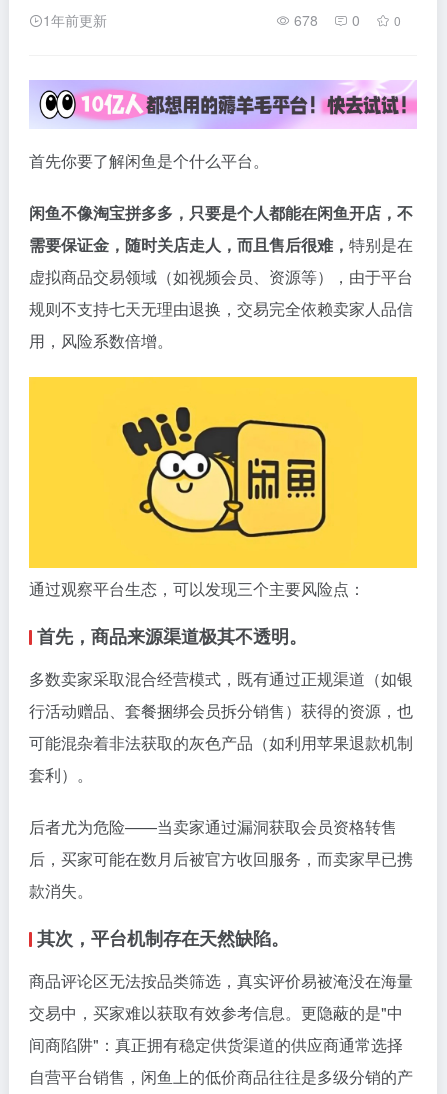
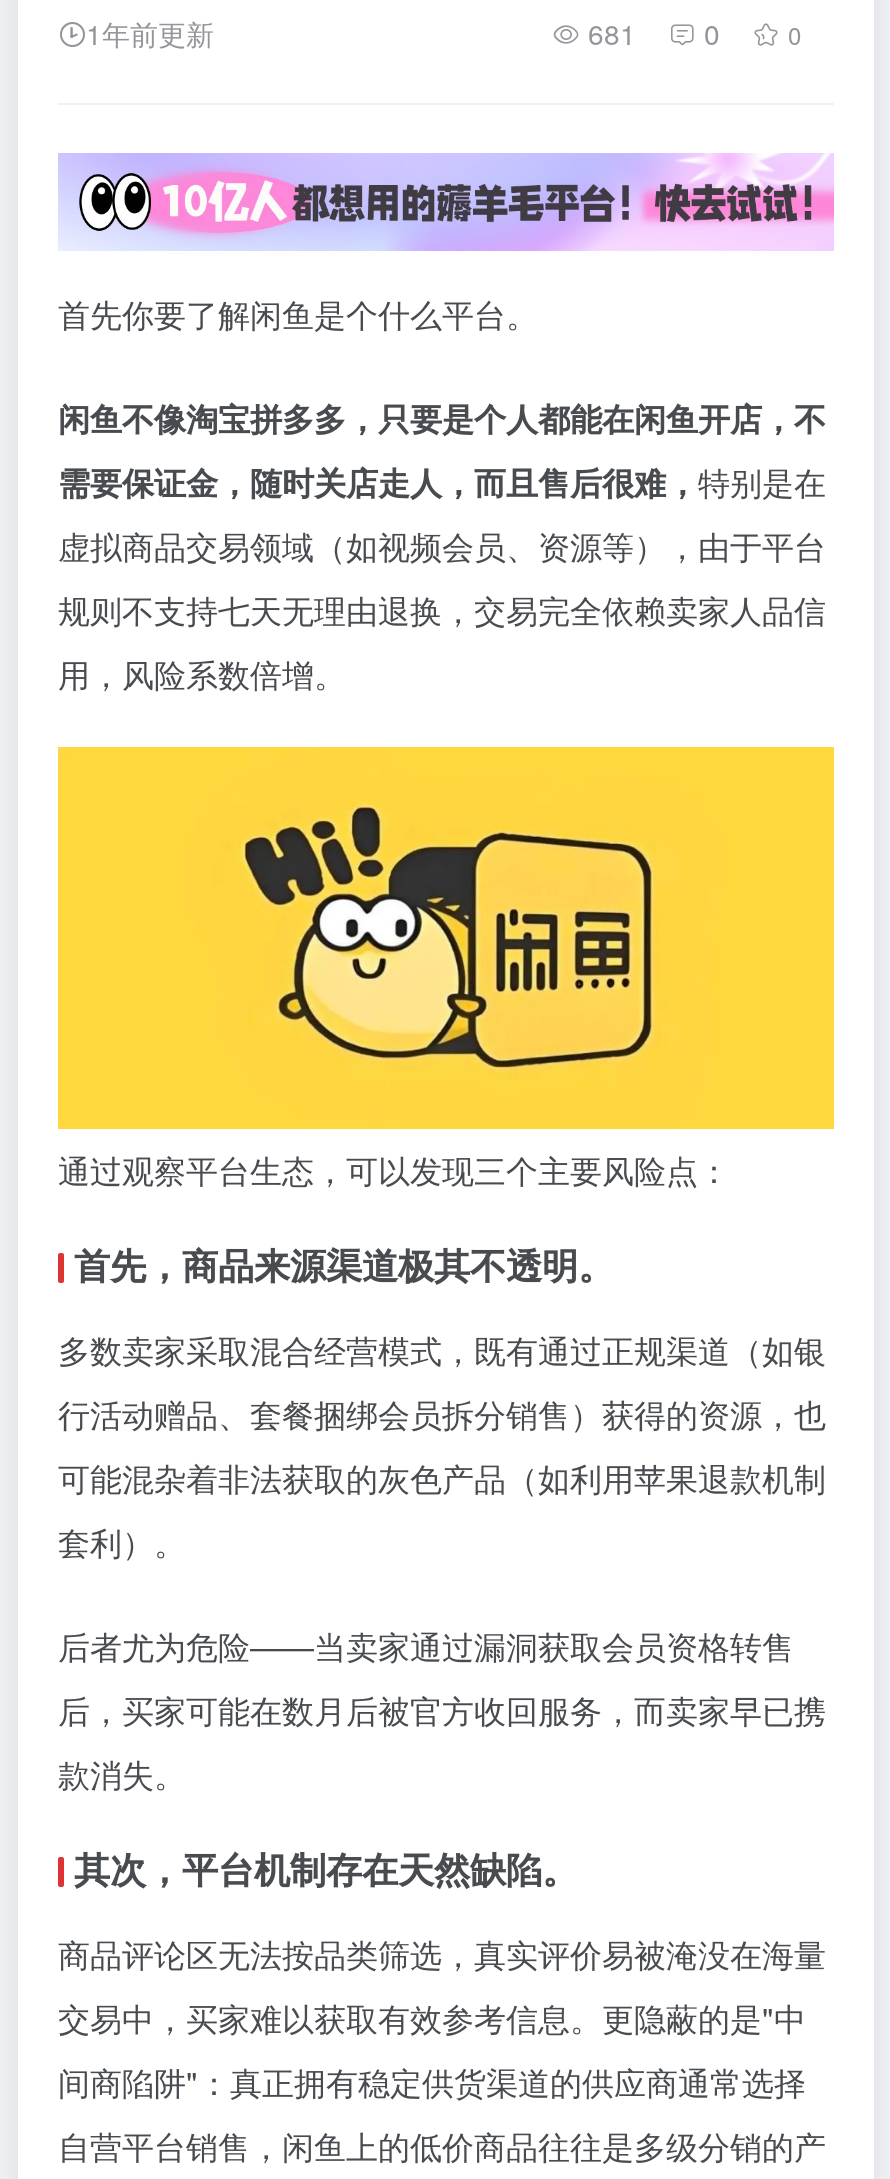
- 678 0 0
+ 681 0 0
